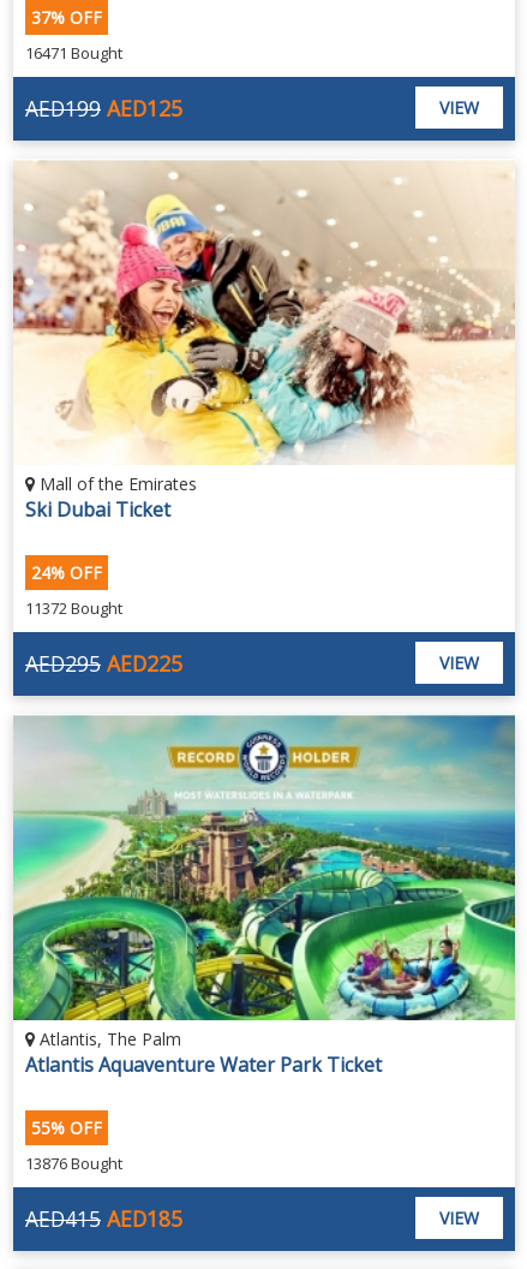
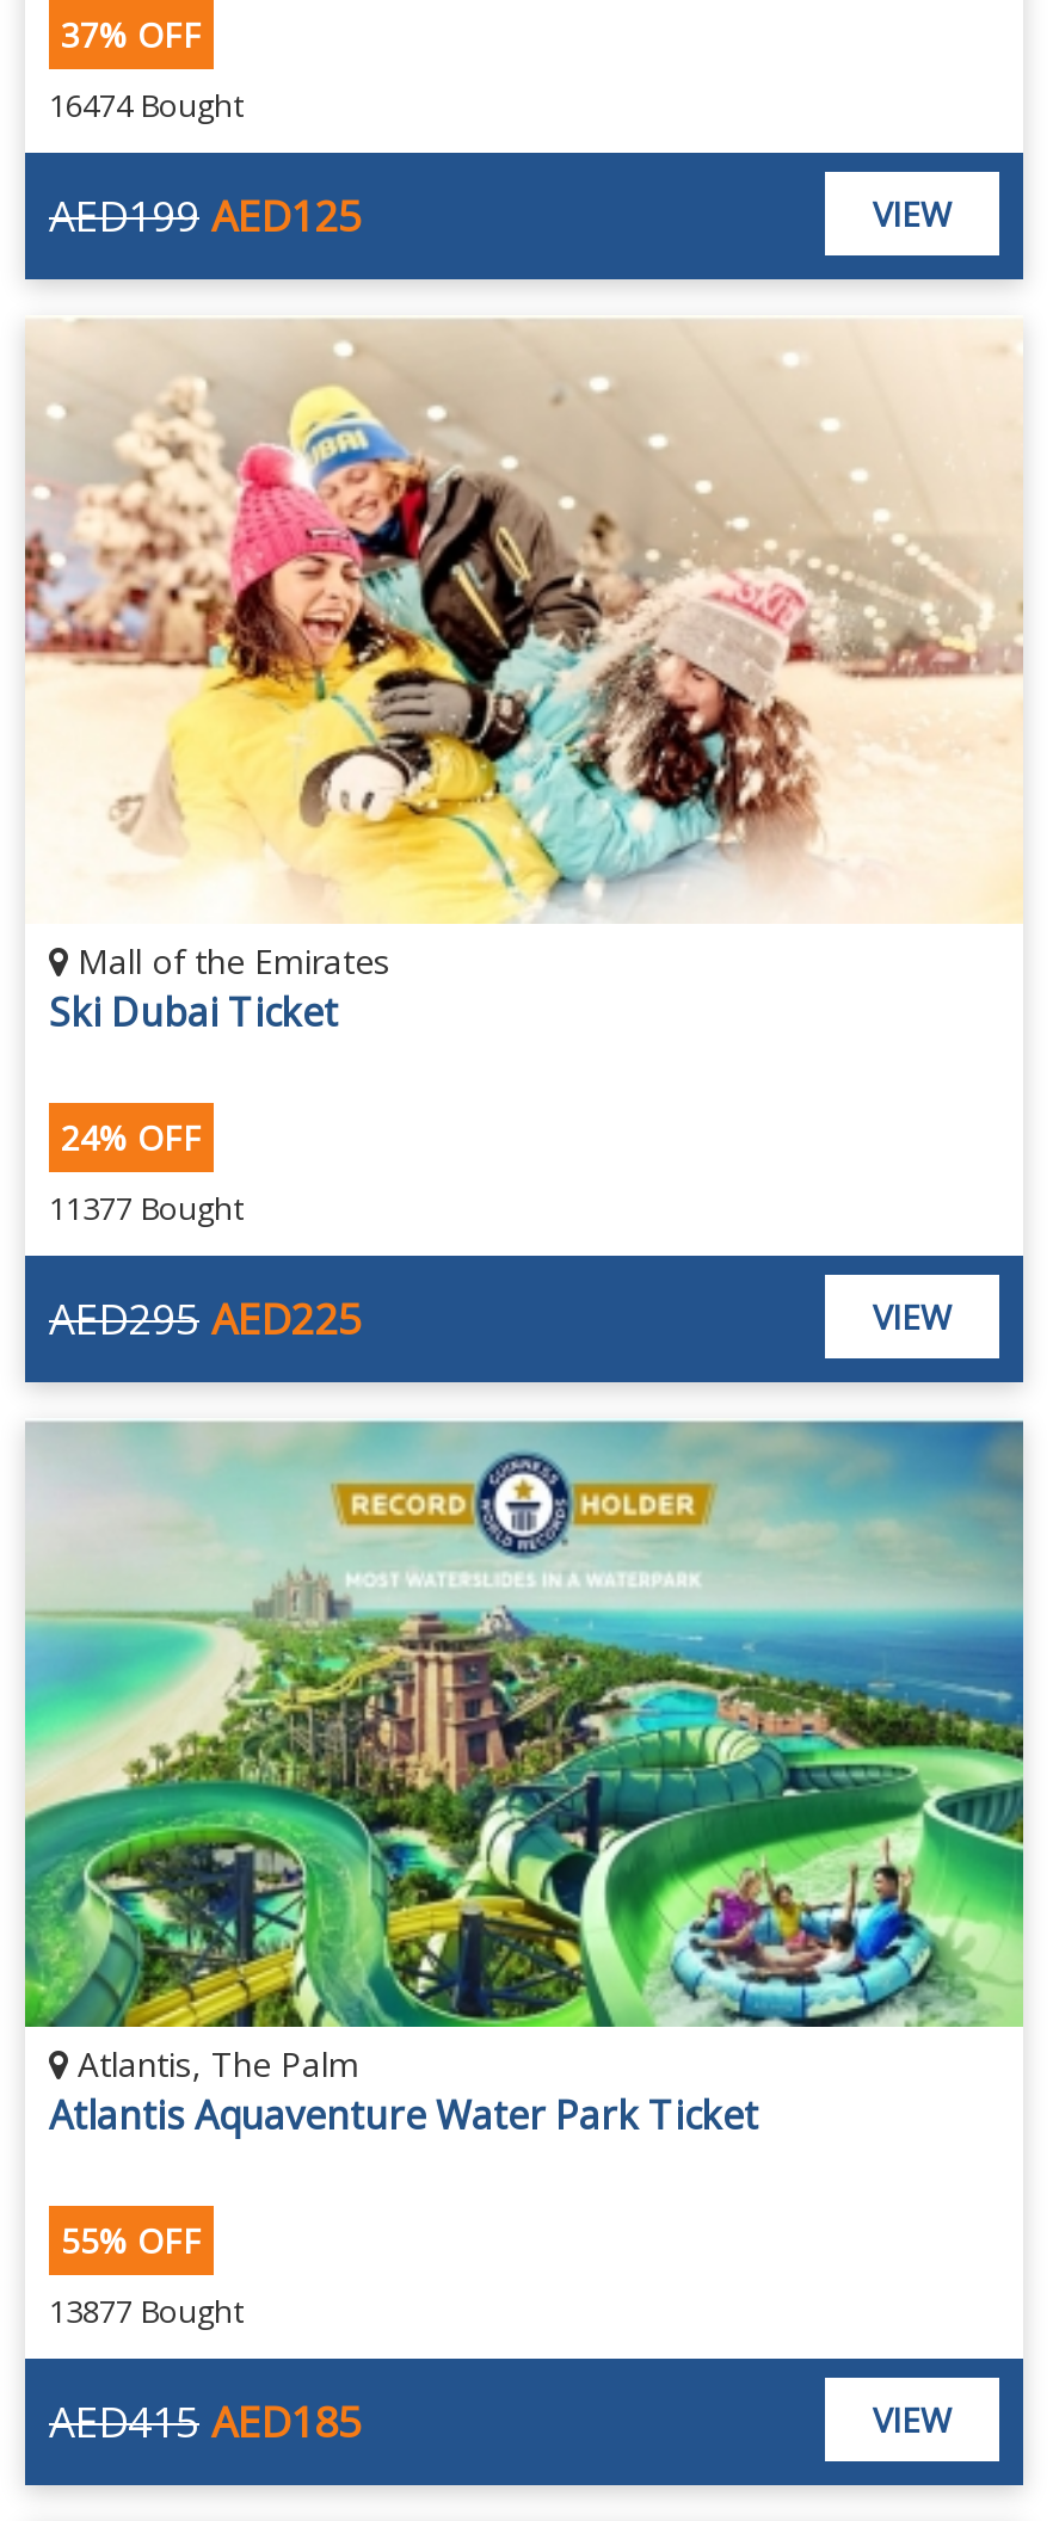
- 16471 Bought
+ 16474 Bought

- 11372 Bought
+ 11377 Bought

- 13876 Bought
+ 13877 Bought
